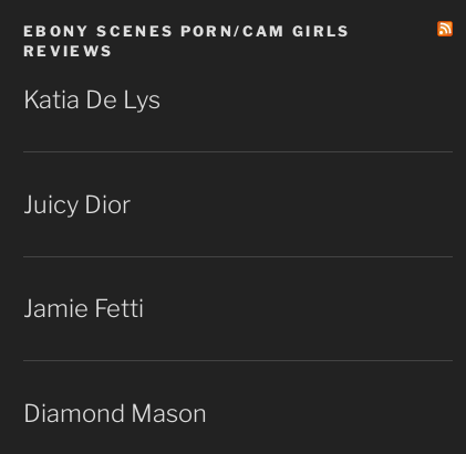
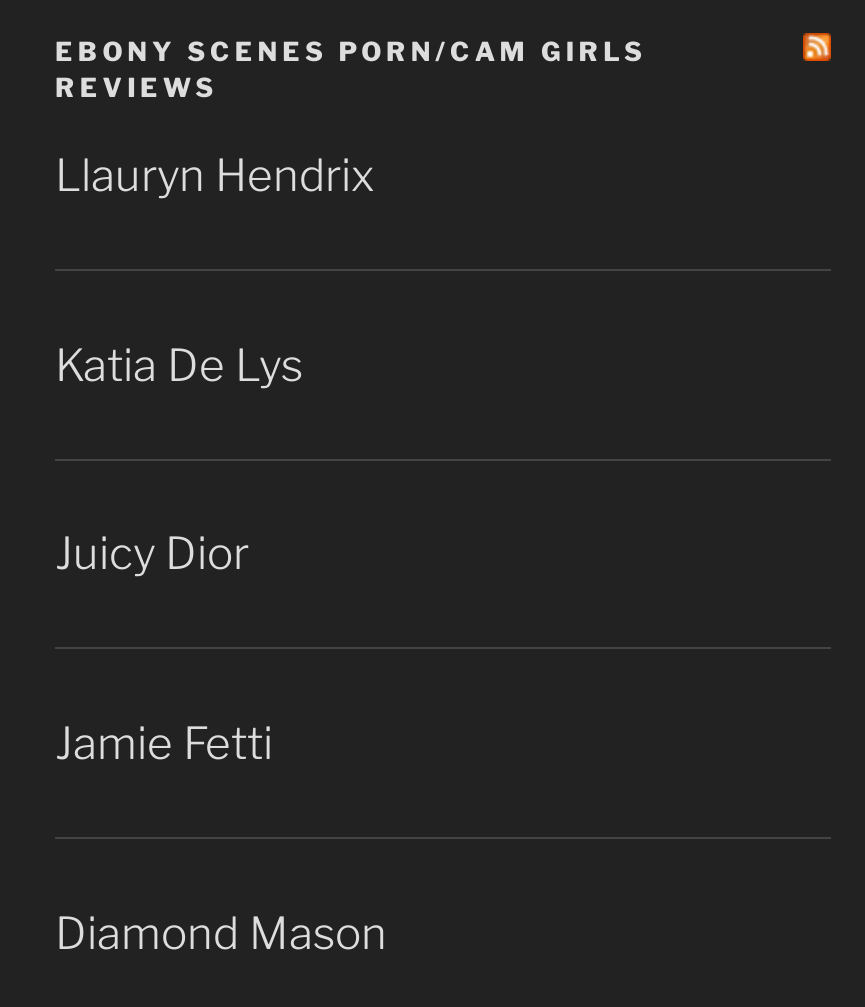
+ Llauryn Hendrix
